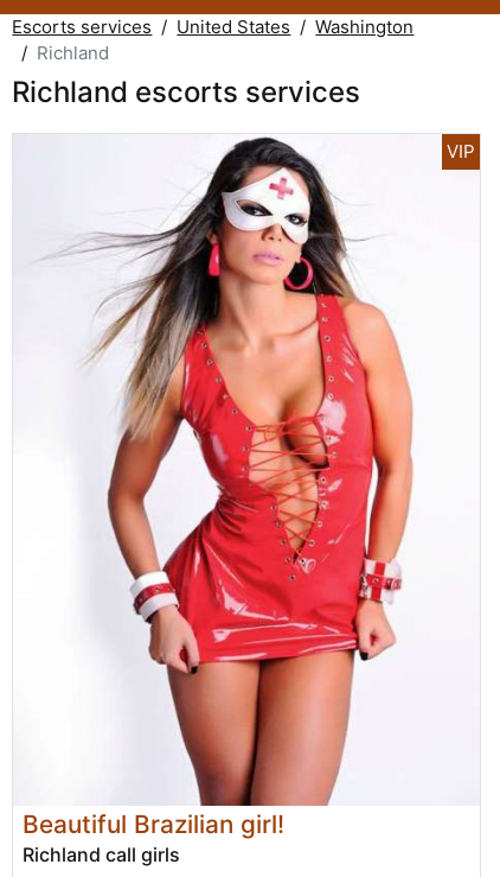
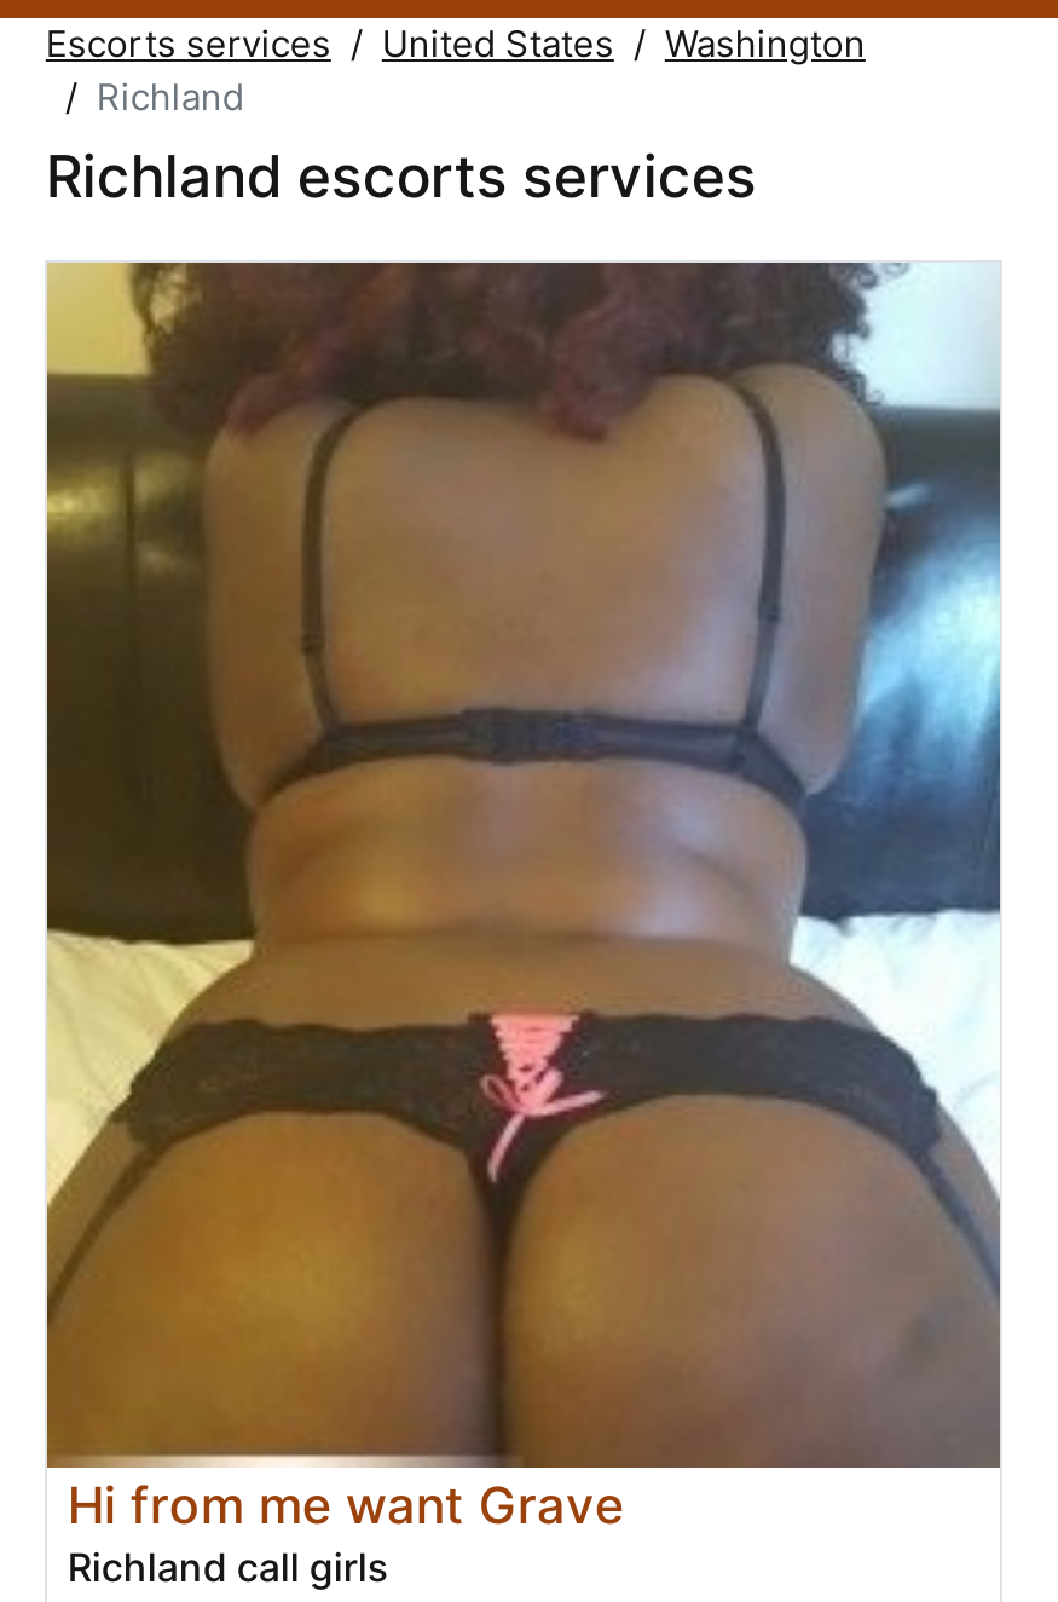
- [image]
- Beautiful Brazilian girl!
+ [image]
+ Hi from me want Grave
